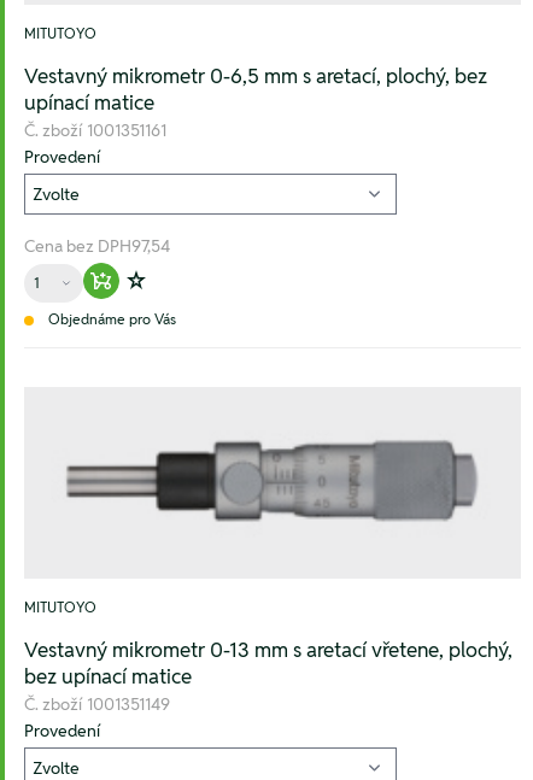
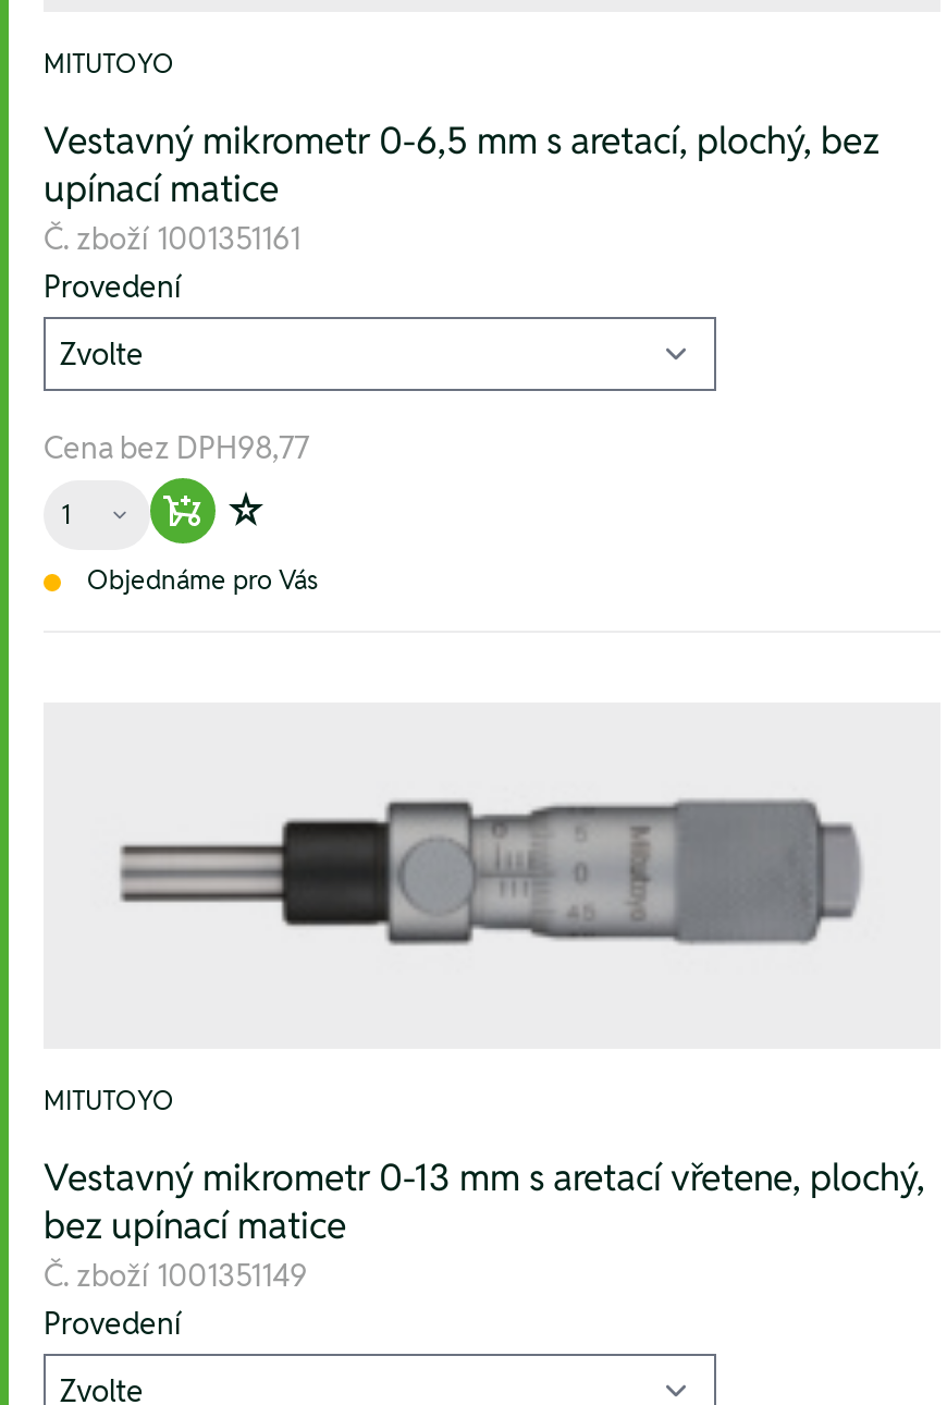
- Cena bez DPH97,54
+ Cena bez DPH98,77
